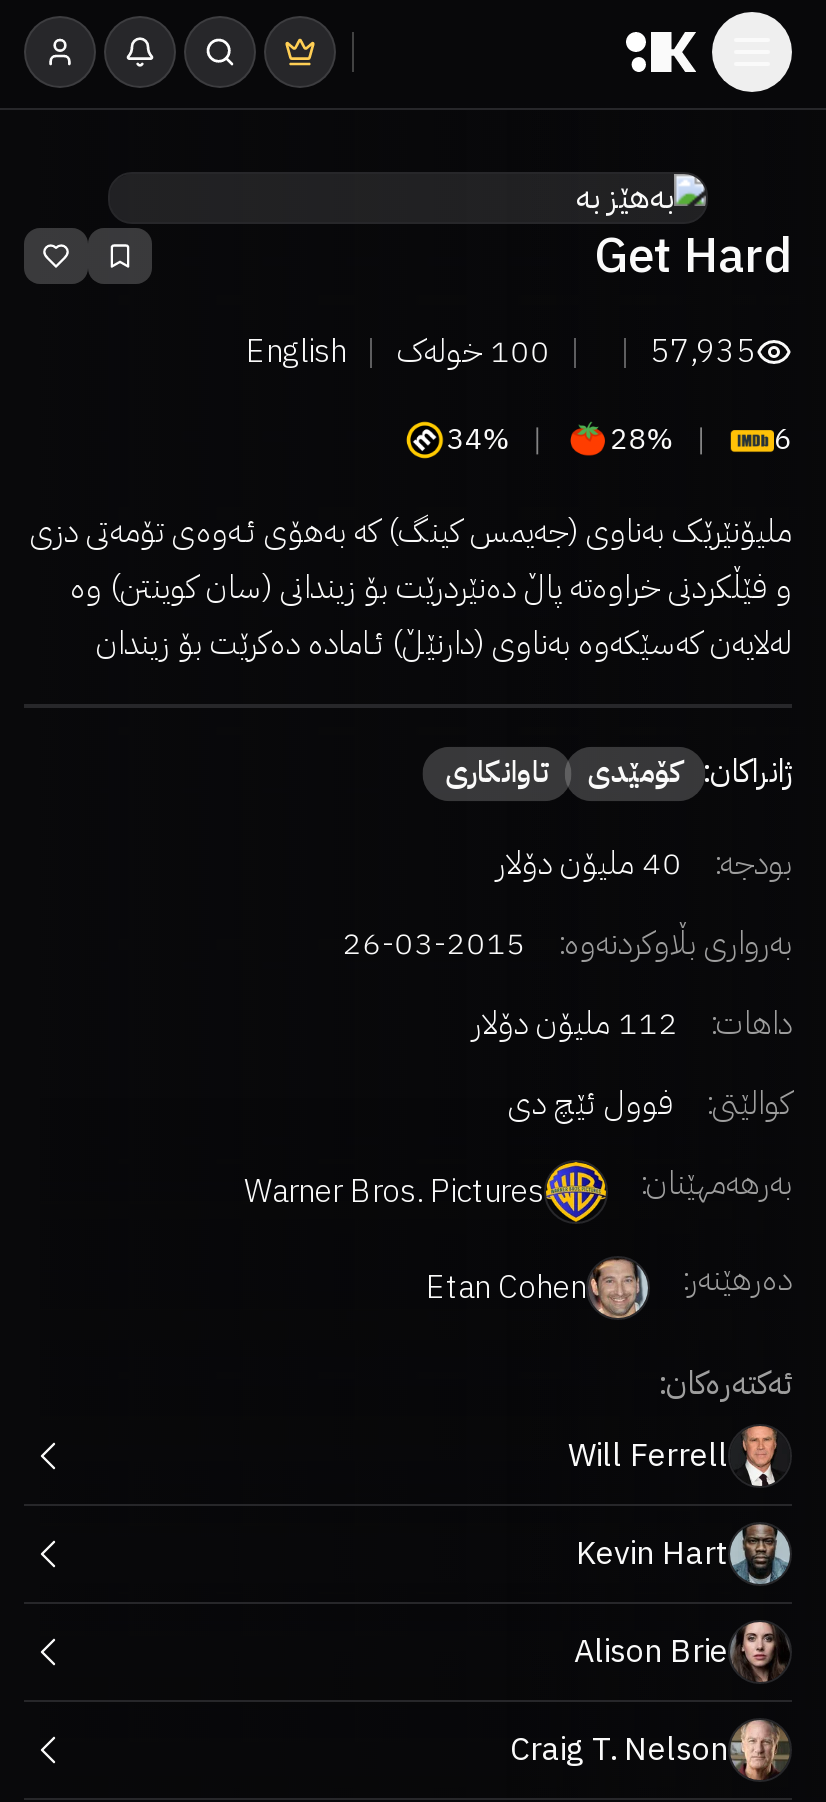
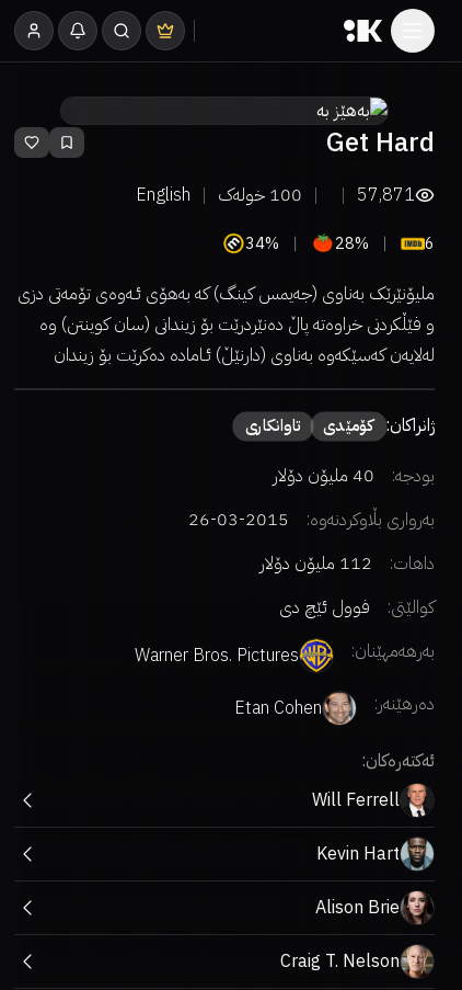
- 57,935
+ 57,871
